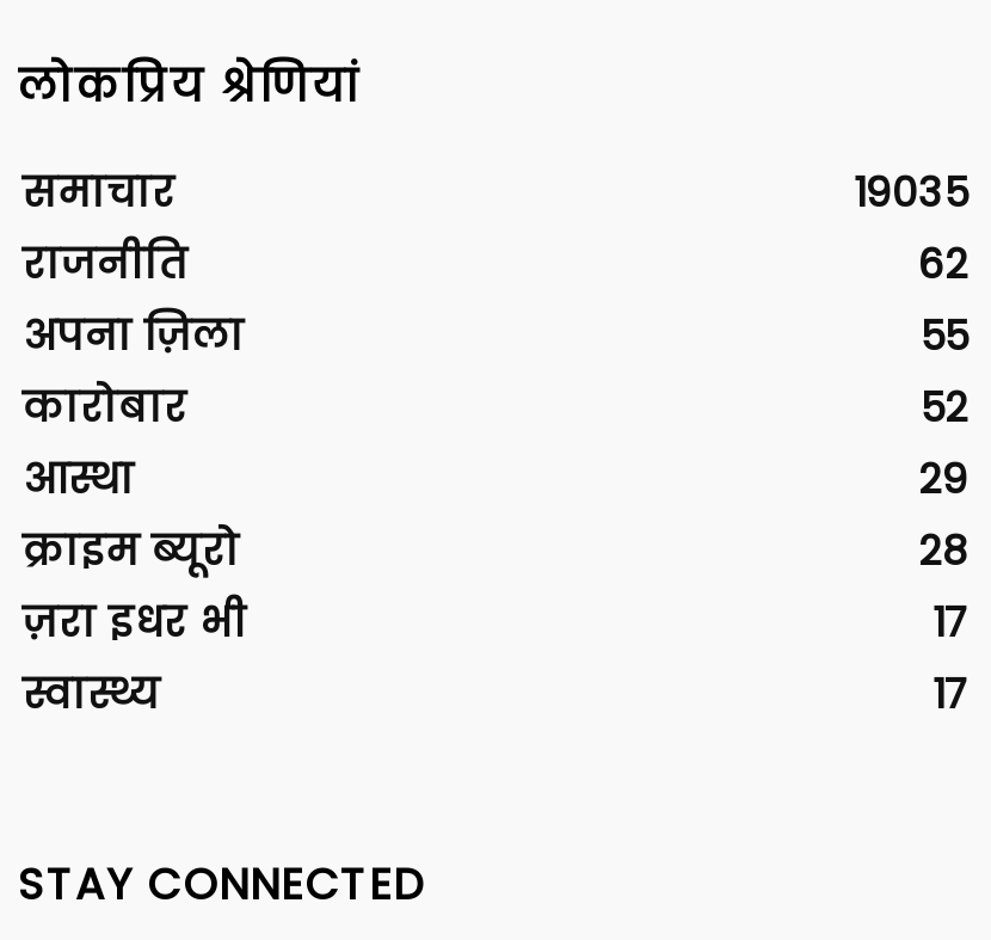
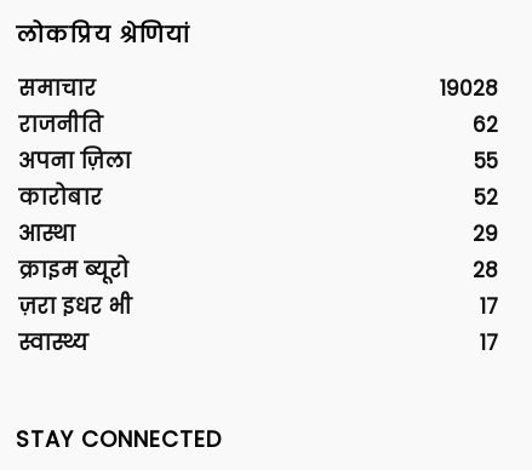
- 19035
+ 19028
